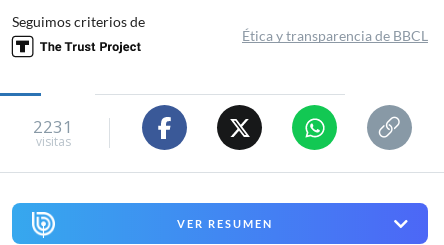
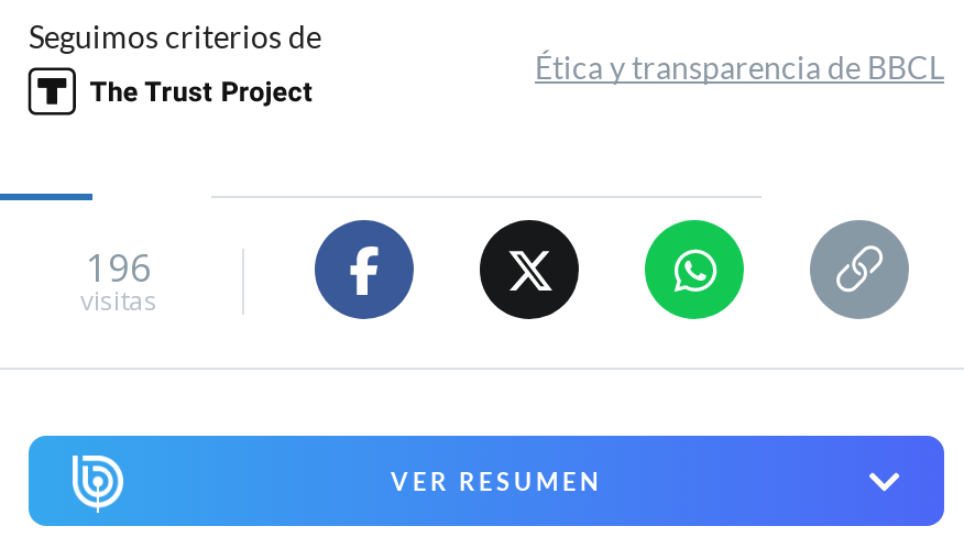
- 2231
+ 196
